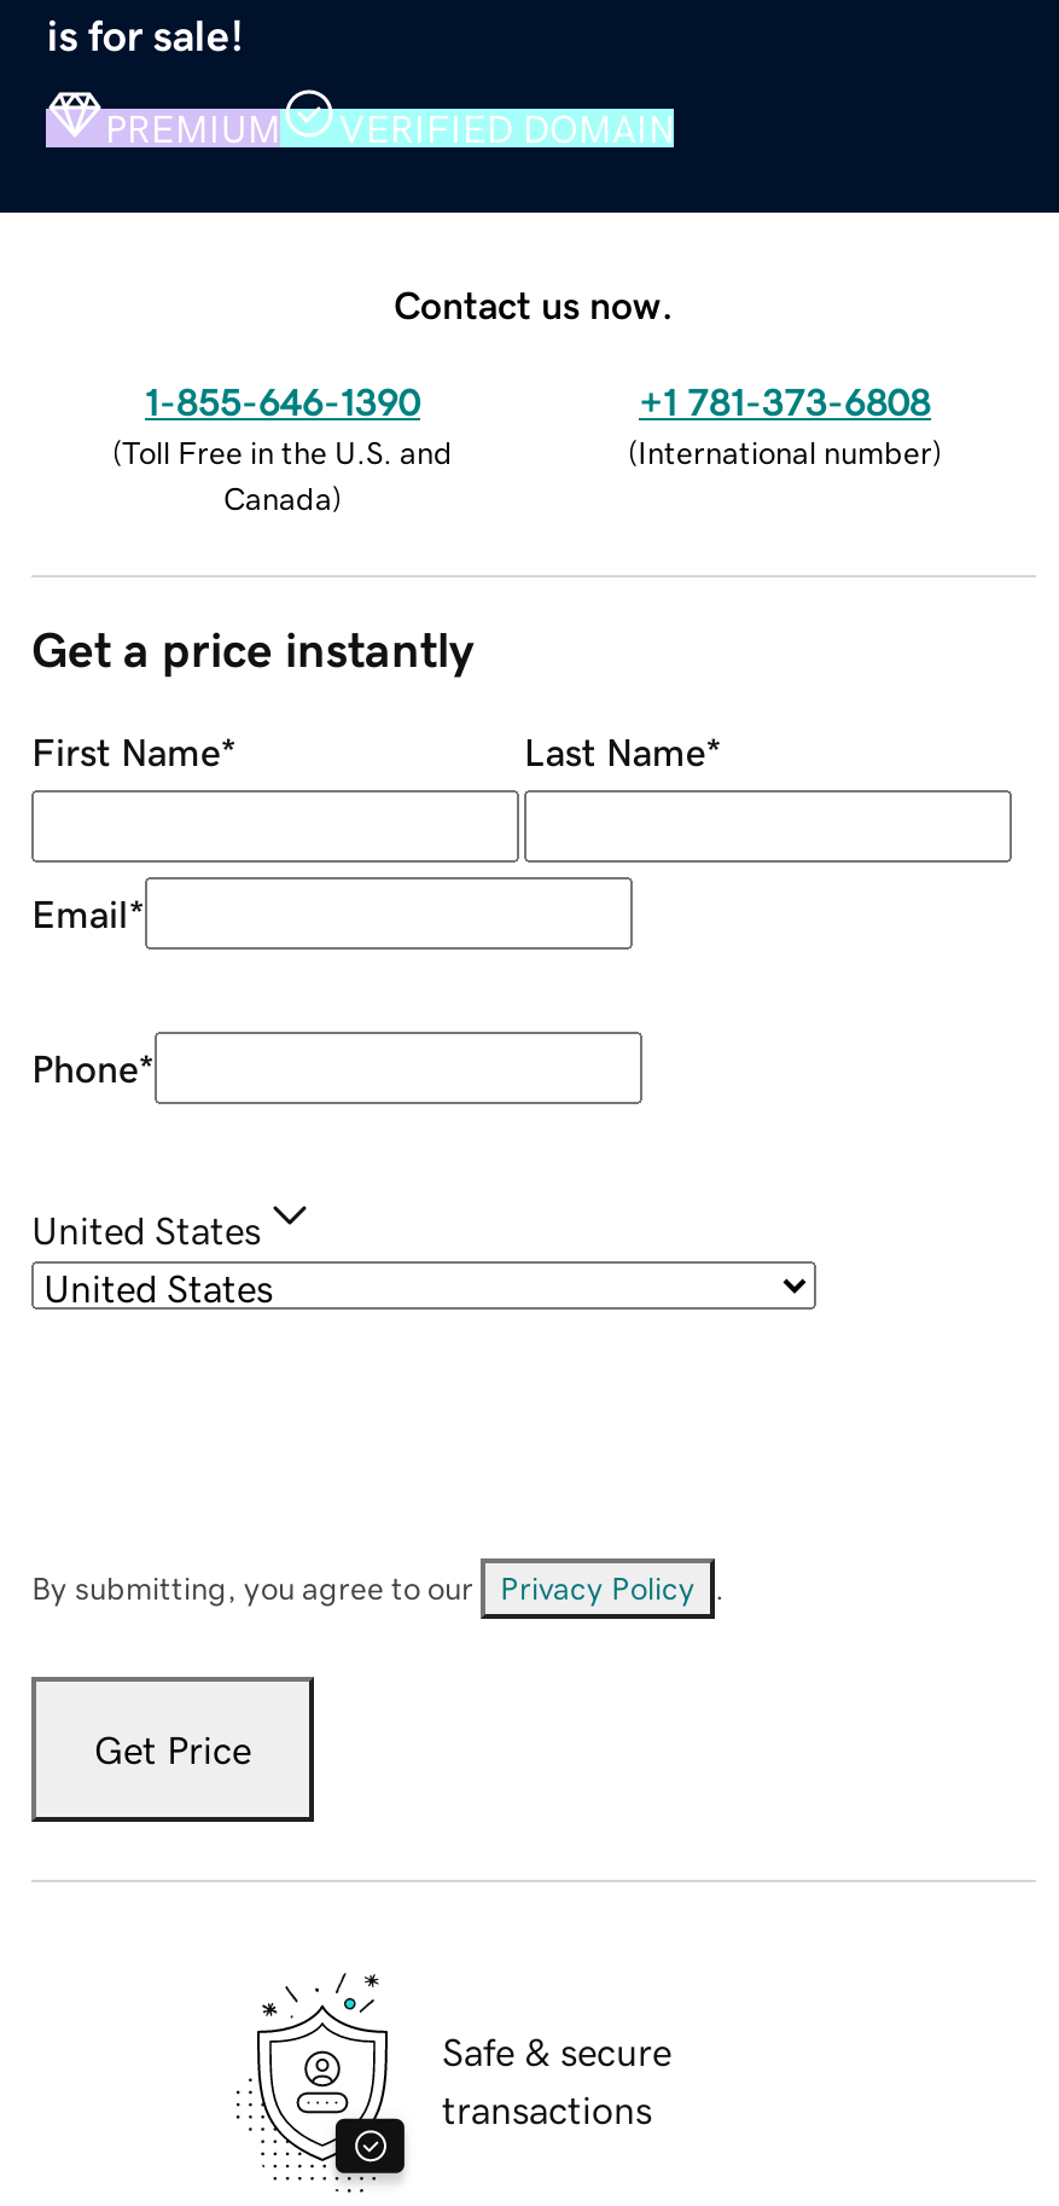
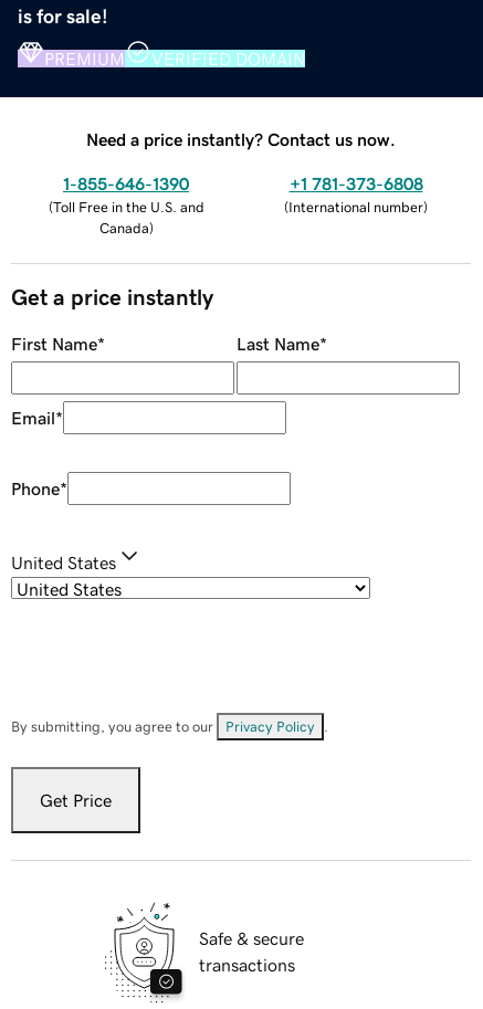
- Contact us now.
+ Need a price instantly? Contact us now.
